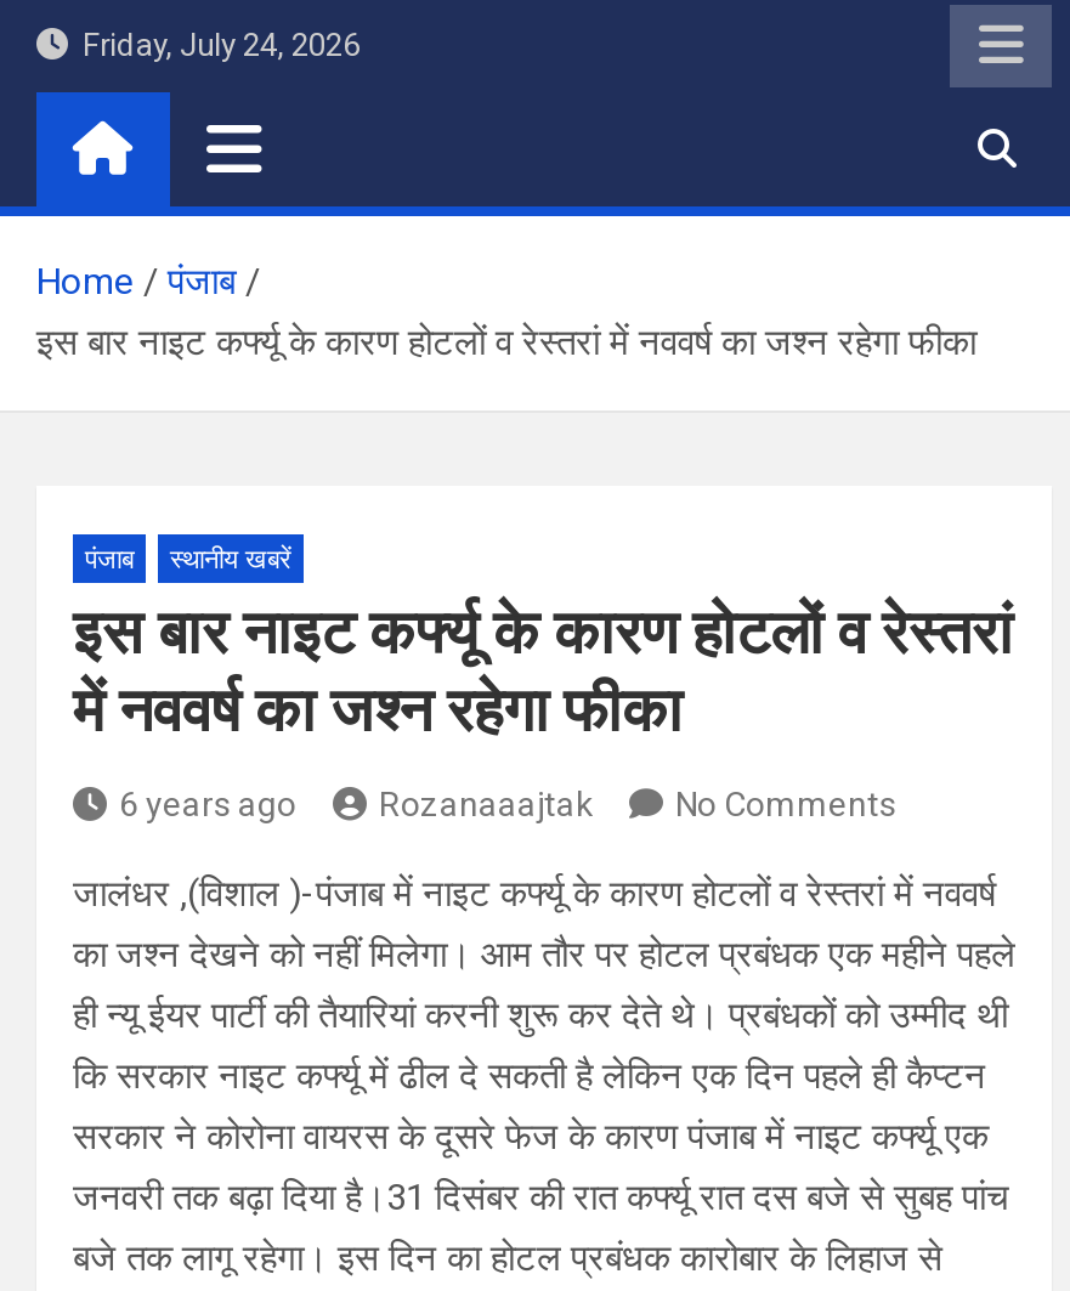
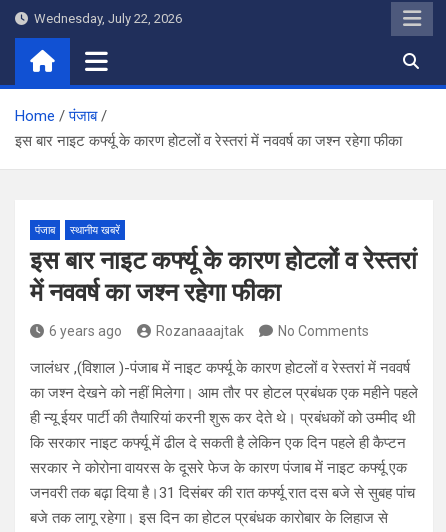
- Friday, July 24, 2026
+ Wednesday, July 22, 2026
